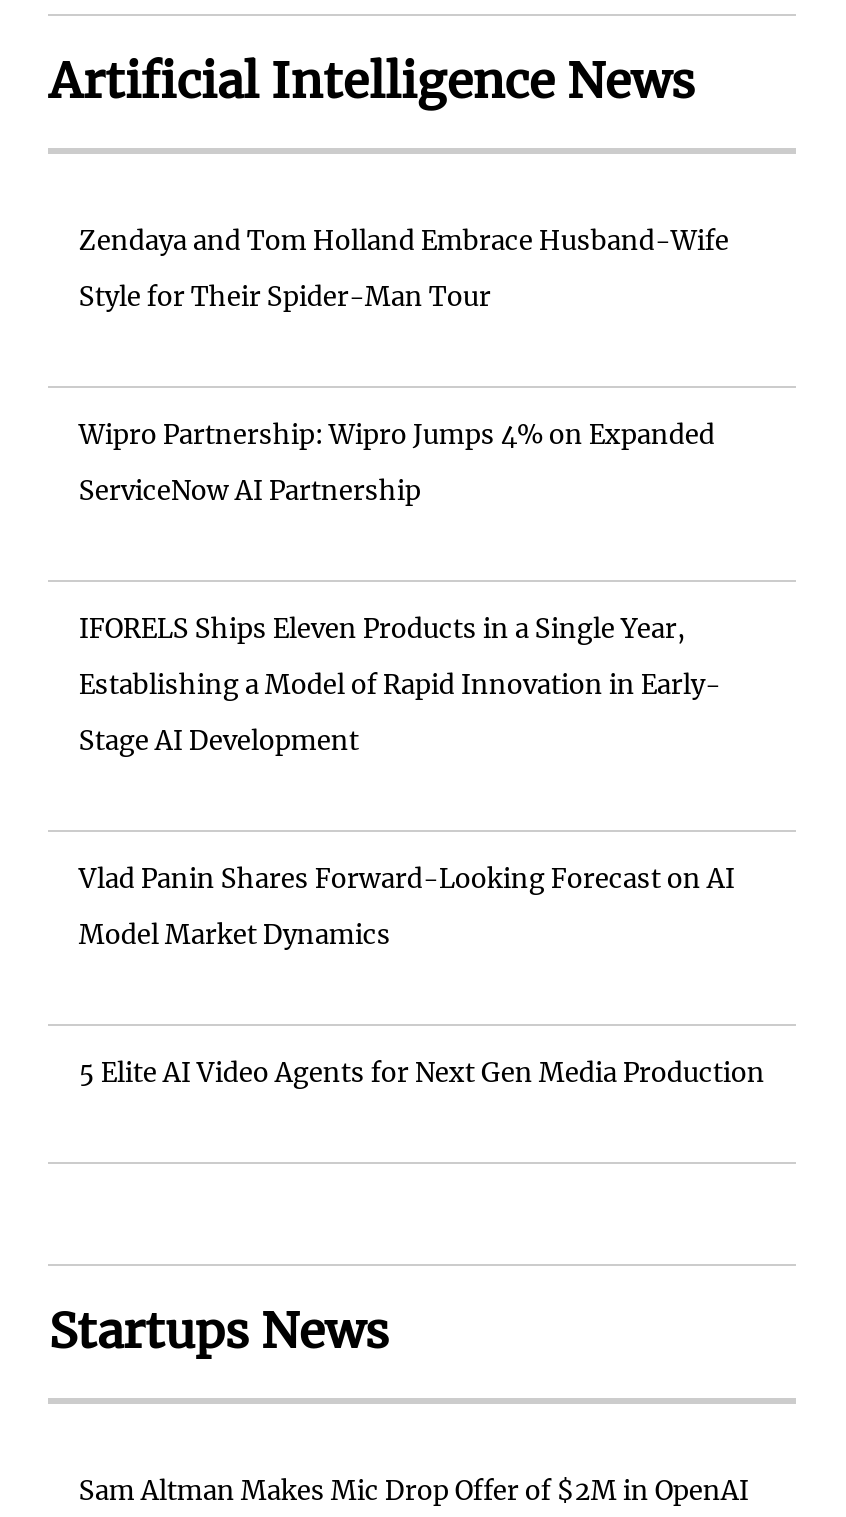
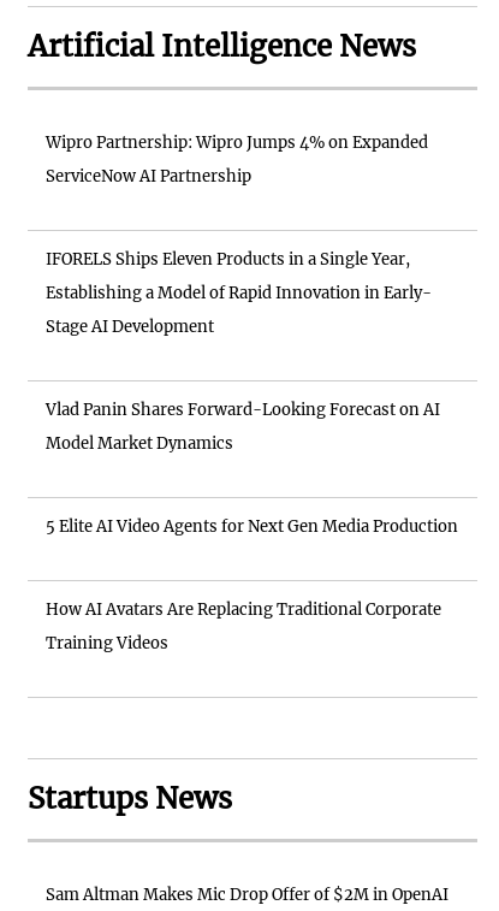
- Zendaya and Tom Holland Embrace Husband-Wife
- Style for Their Spider-Man Tour

moved up: Wipro Partnership: Wipro Jumps 4% on Expanded | ServiceNow AI Partnership | IFORELS Ships Eleven Products in a Single Year, | Establishing a Model of Rapid Innovation in Early- | Stage AI Development | Vlad Panin Shares Forward-Looking Forecast on AI | Model Market Dynamics | 5 Elite AI Video Agents for Next Gen Media Production

+ How AI Avatars Are Replacing Traditional Corporate
+ Training Videos
